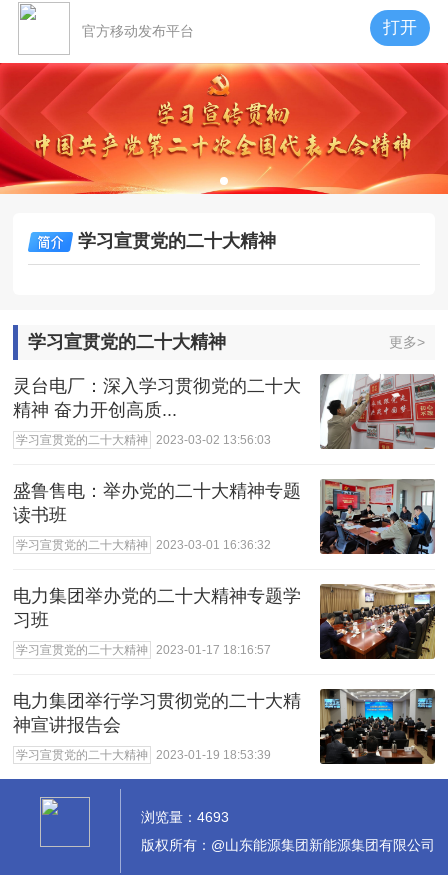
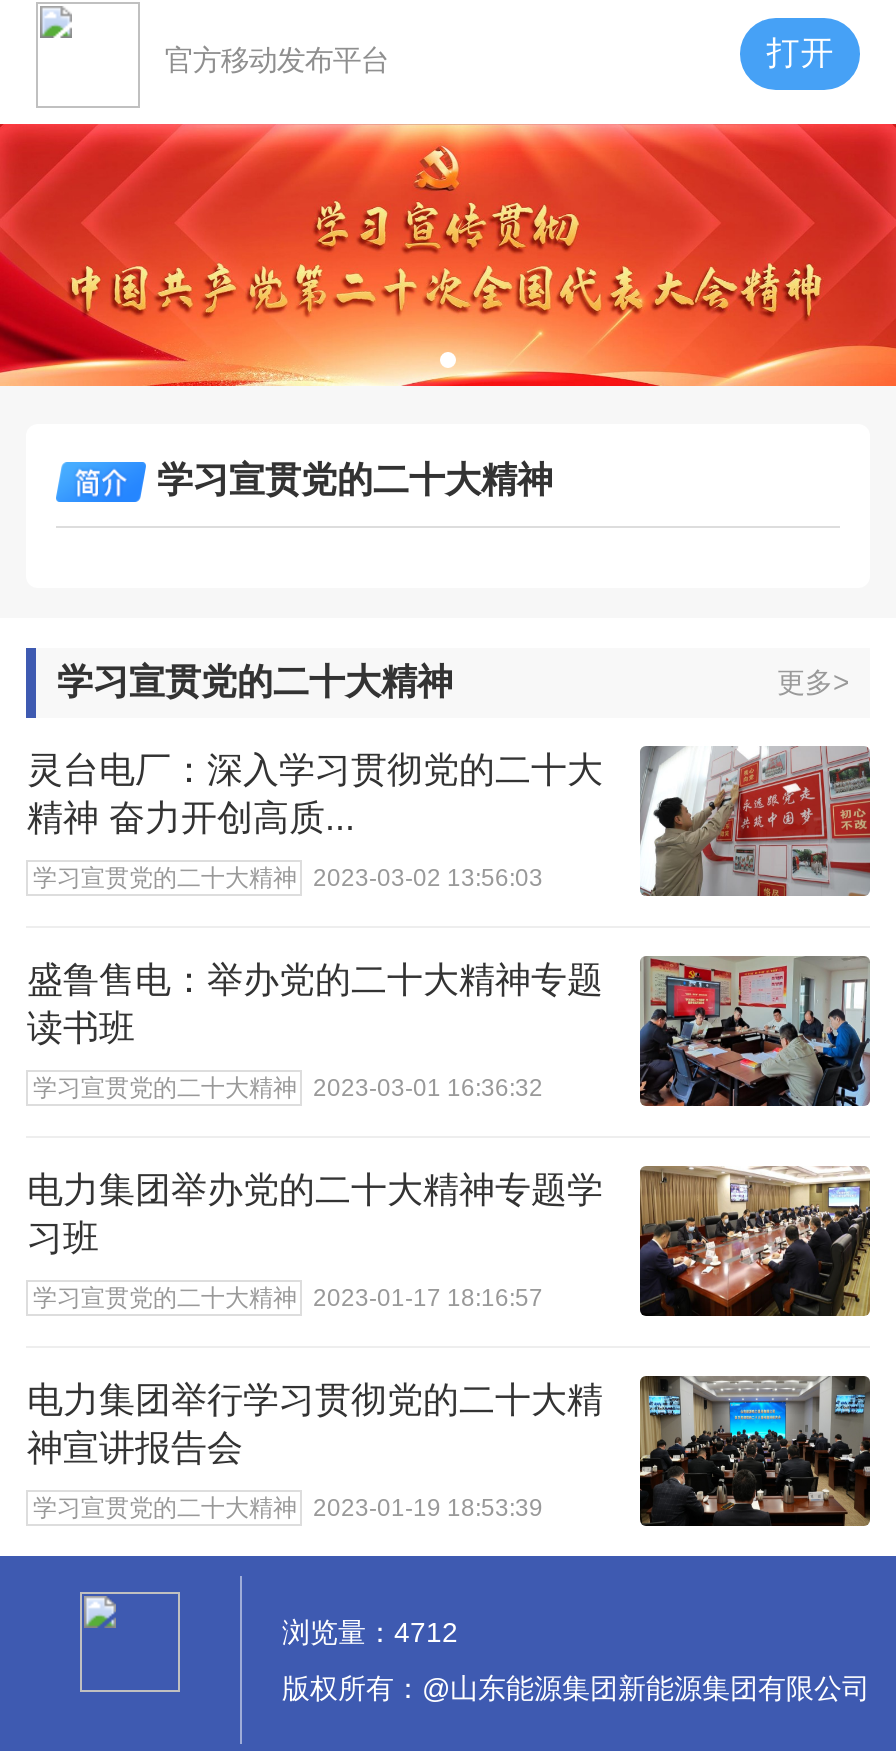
- 浏览量：4693
+ 浏览量：4712
